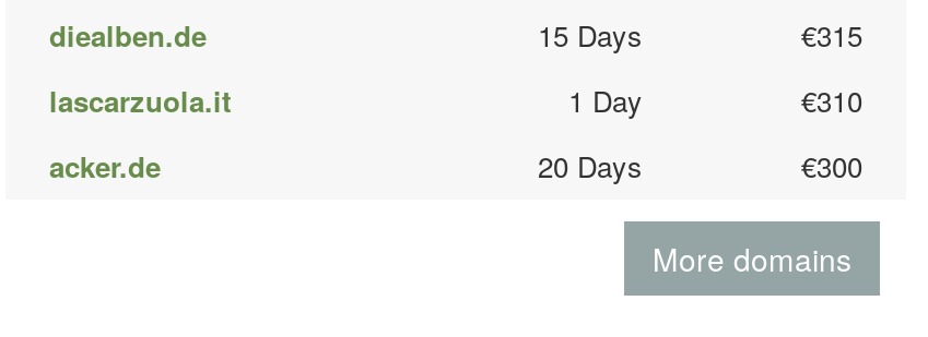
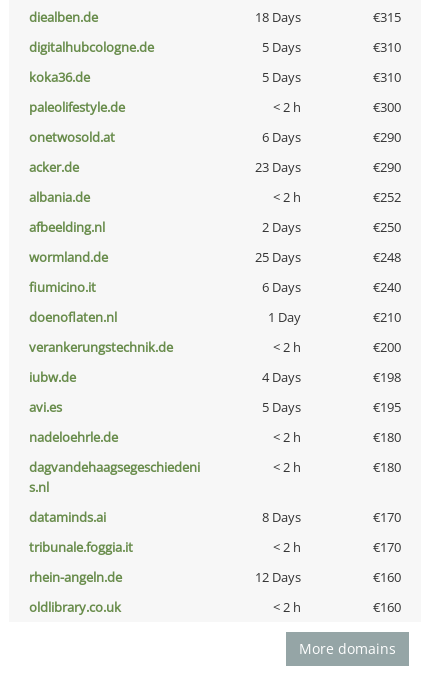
- 15 Days
+ 18 Days

- lascarzuola.it
- 1 Day
+ digitalhubcologne.de
+ 5 Days

- acker.de
- 20 Days
+ koka36.de
+ 5 Days
+ €310
+ paleolifestyle.de
+ < 2 h

+ onetwosold.at
+ 6 Days
+ €290
+ acker.de
+ 23 Days
+ €290
+ albania.de
+ < 2 h
+ €252
+ afbeelding.nl
+ 2 Days
+ €250
+ wormland.de
+ 25 Days
+ €248
+ fiumicino.it
+ 6 Days
+ €240
+ doenoflaten.nl
+ 1 Day
+ €210
+ verankerungstechnik.de
+ < 2 h
+ €200
+ iubw.de
+ 4 Days
+ €198
+ avi.es
+ 5 Days
+ €195
+ nadeloehrle.de
+ < 2 h
+ €180
+ dagvandehaagsegeschiedeni
+ s.nl

+ < 2 h
+ €180
+ dataminds.ai
+ 8 Days
+ €170
+ tribunale.foggia.it
+ < 2 h
+ €170
+ rhein-angeln.de
+ 12 Days
+ €160
+ oldlibrary.co.uk
+ < 2 h
+ €160
